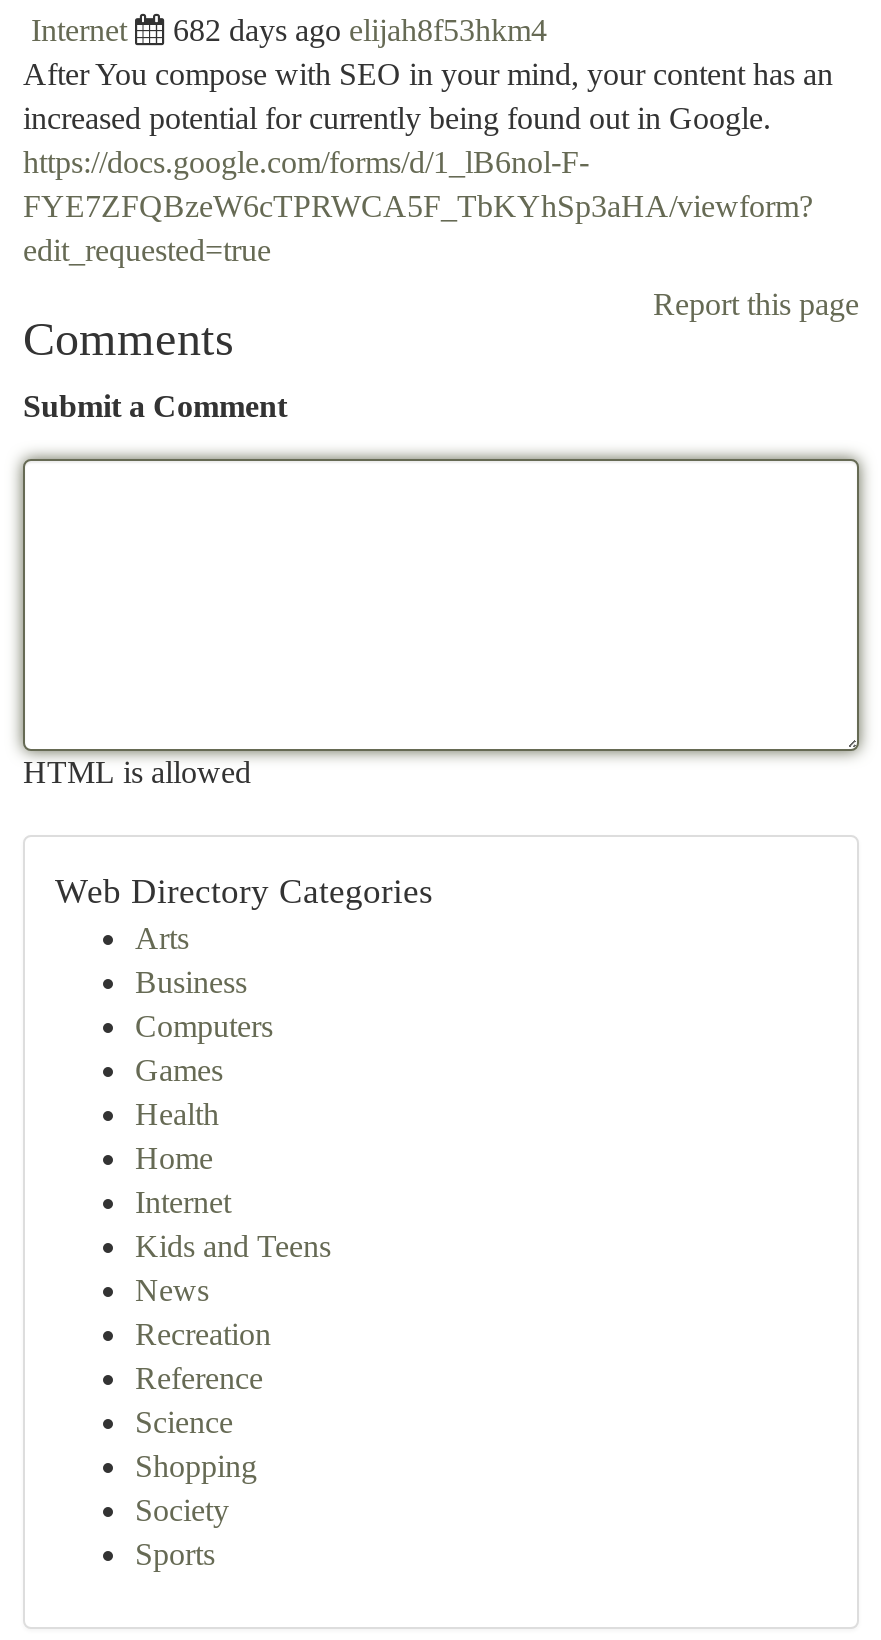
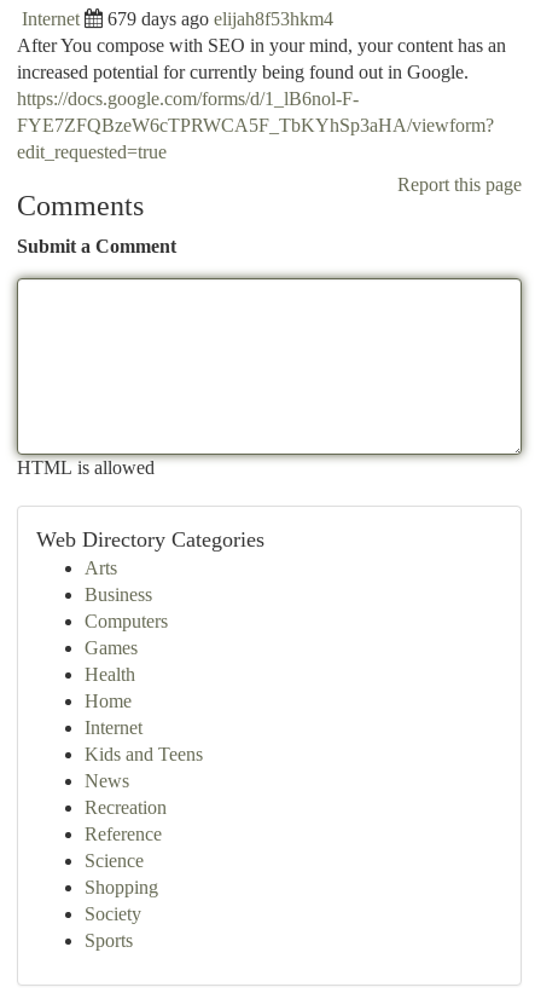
- 682 days ago elijah8f53hkm4
+ 679 days ago elijah8f53hkm4
